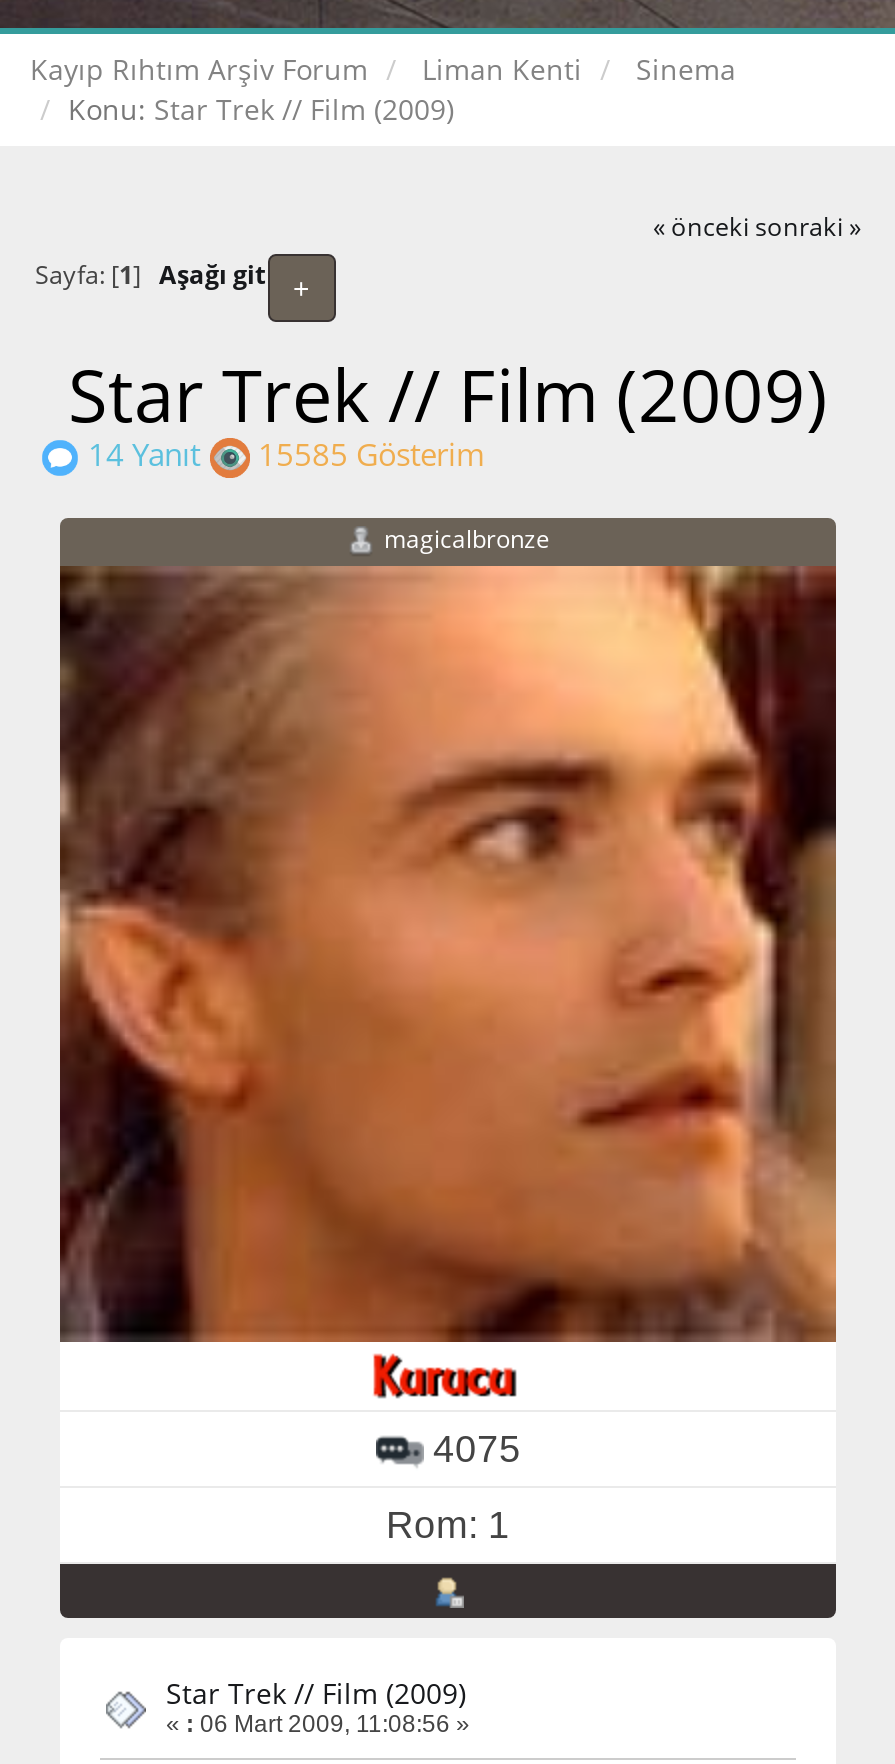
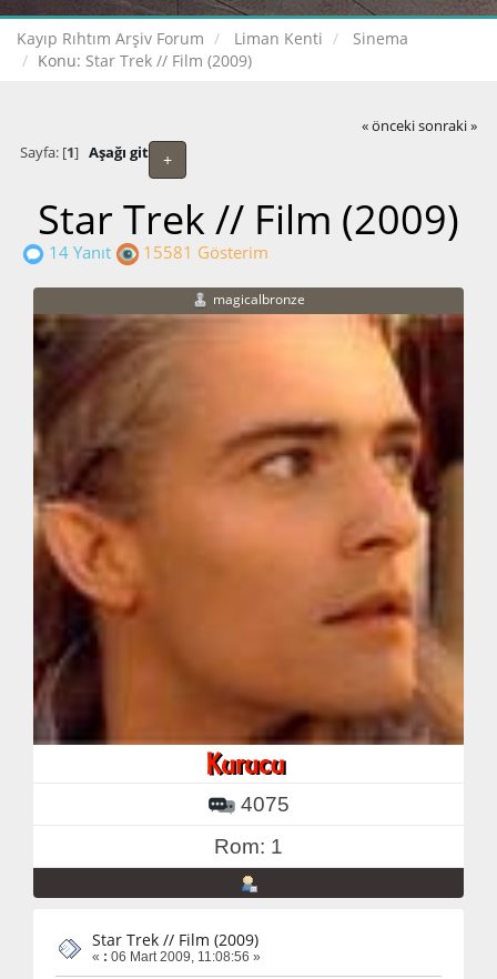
- 14 Yanıt 15585 Gösterim
+ 14 Yanıt 15581 Gösterim
